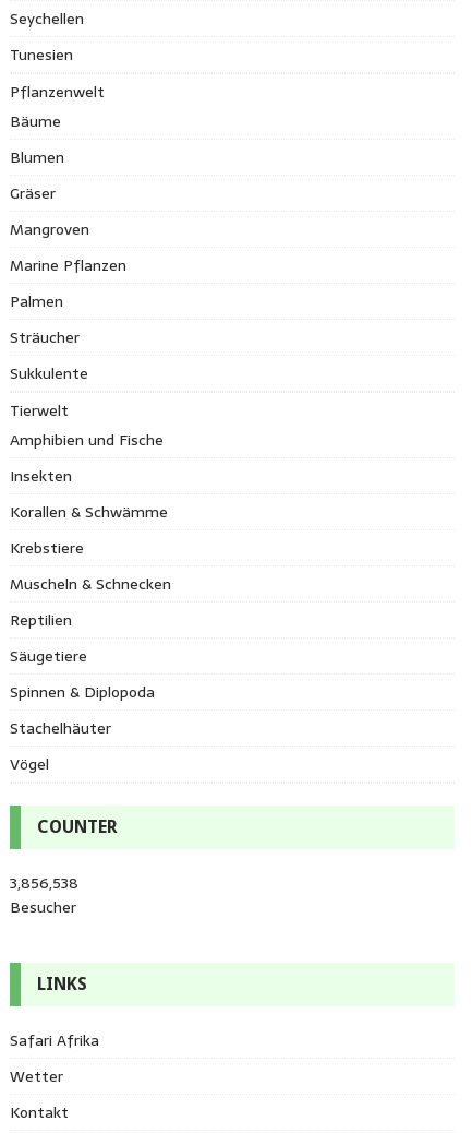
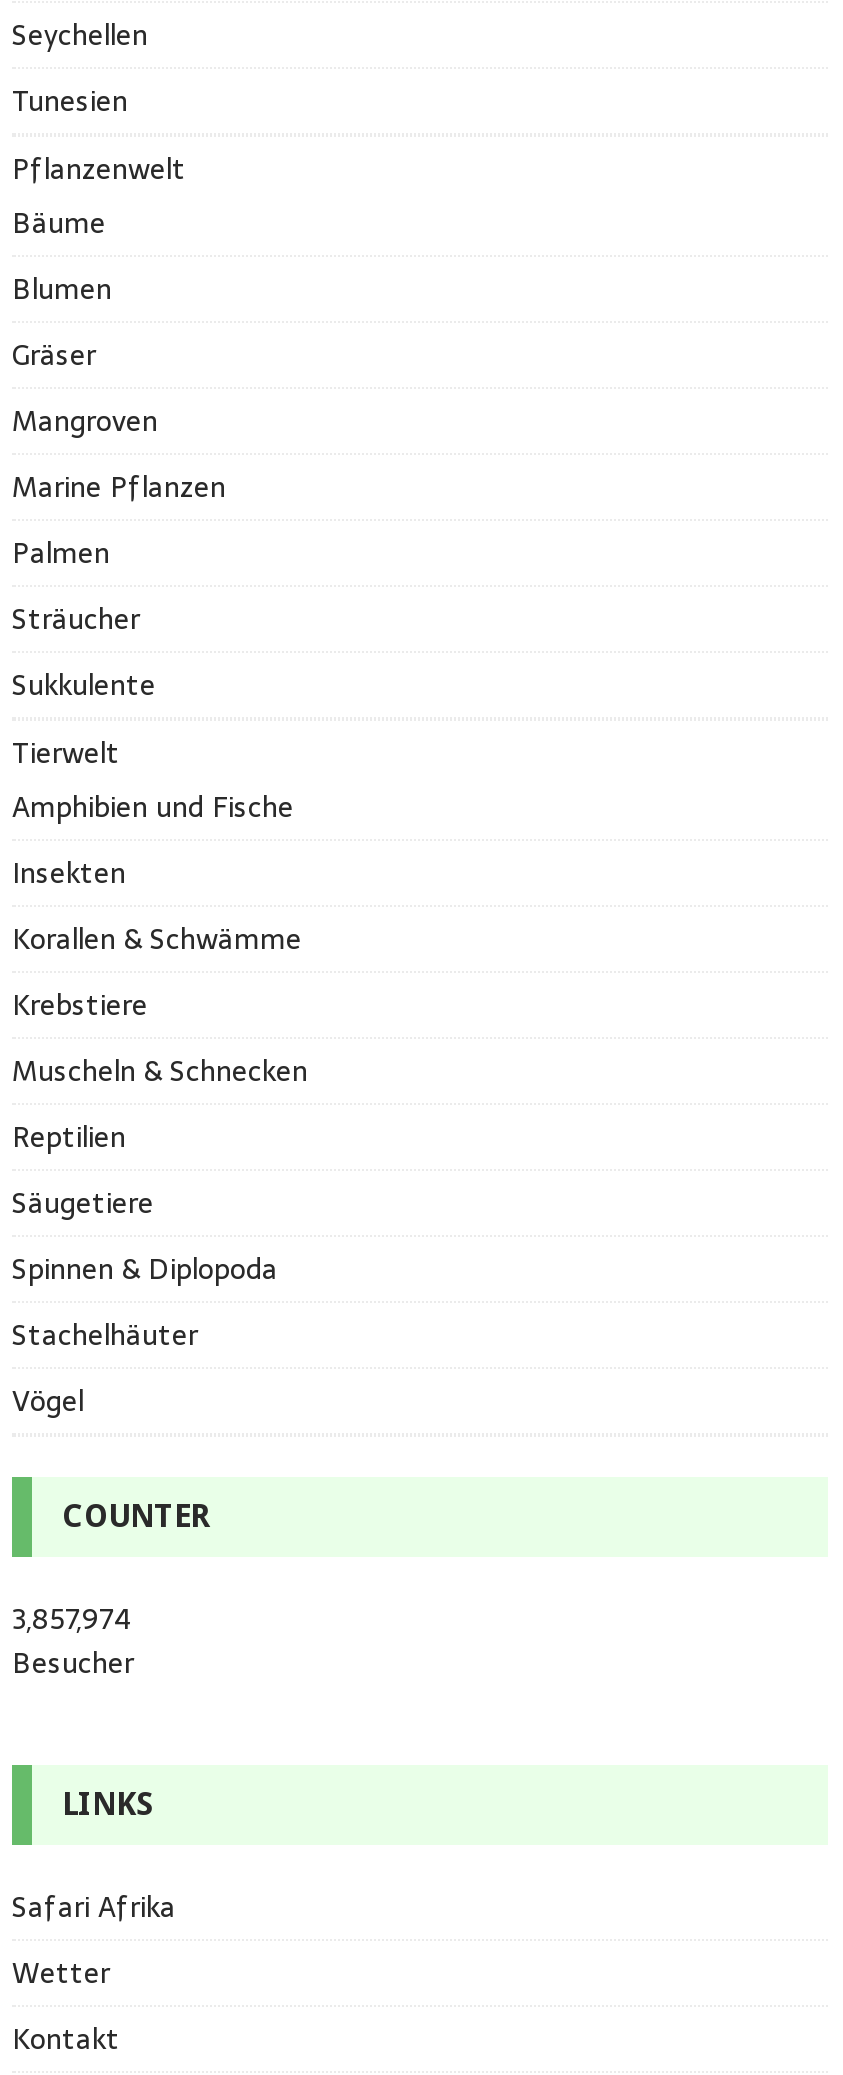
- 3,856,538
+ 3,857,974
